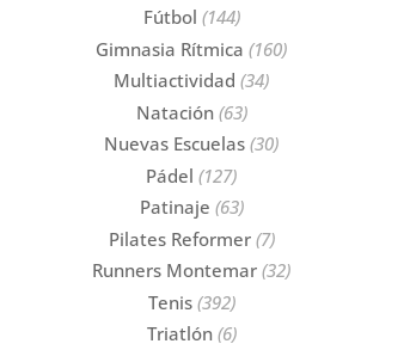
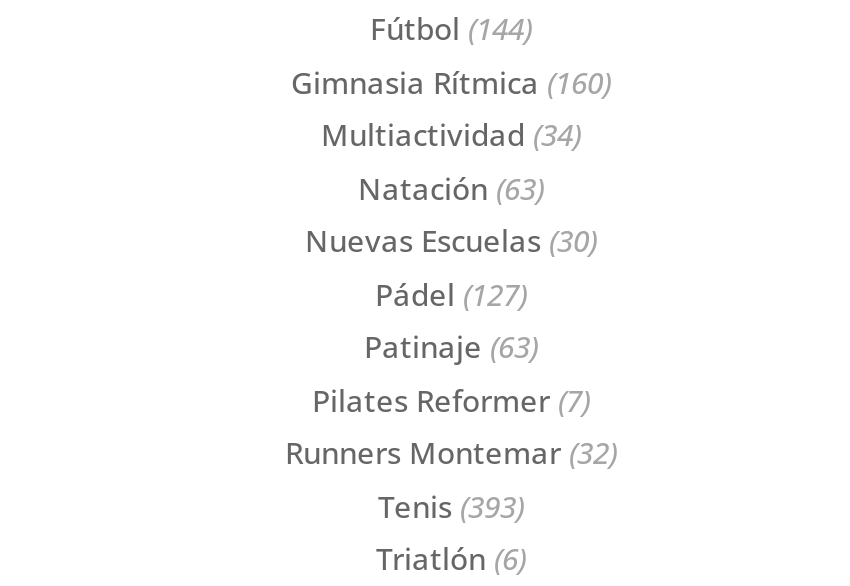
- Tenis (392)
+ Tenis (393)
